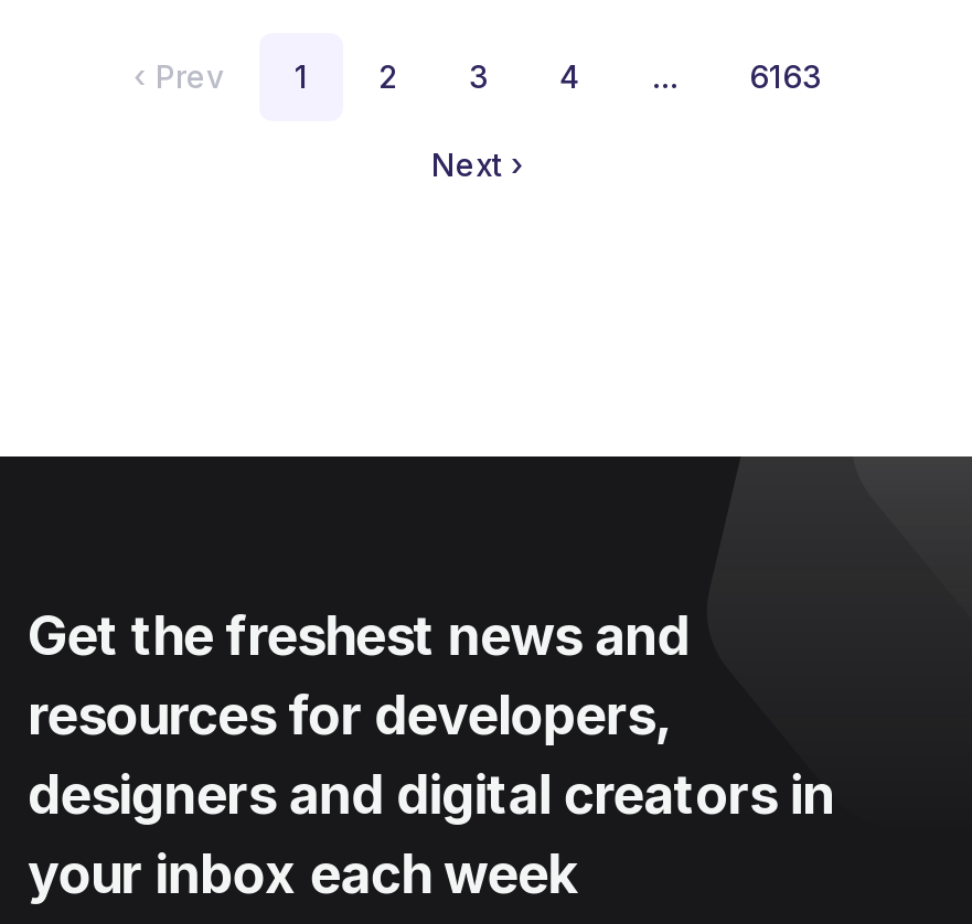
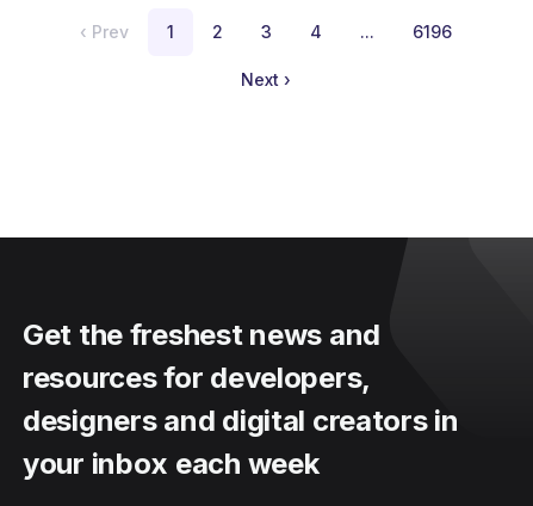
- 6163
+ 6196
